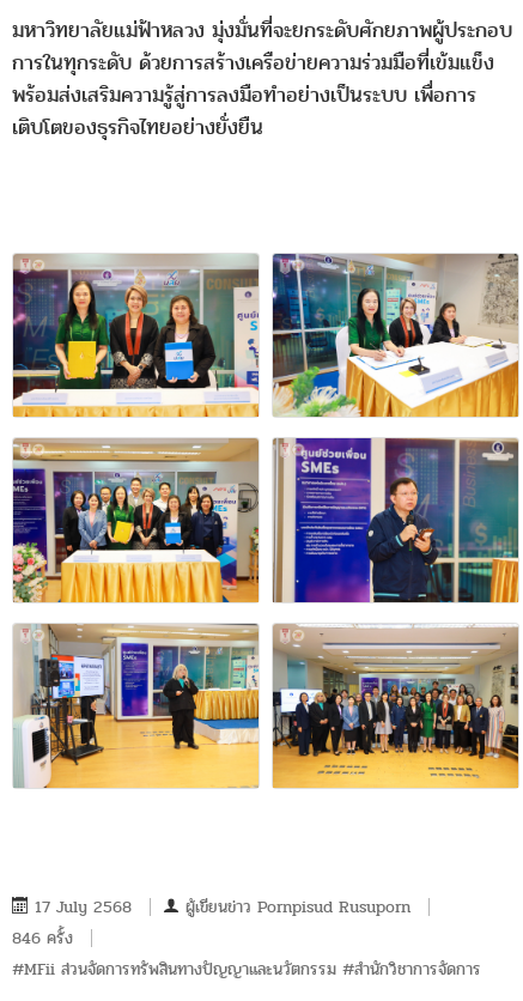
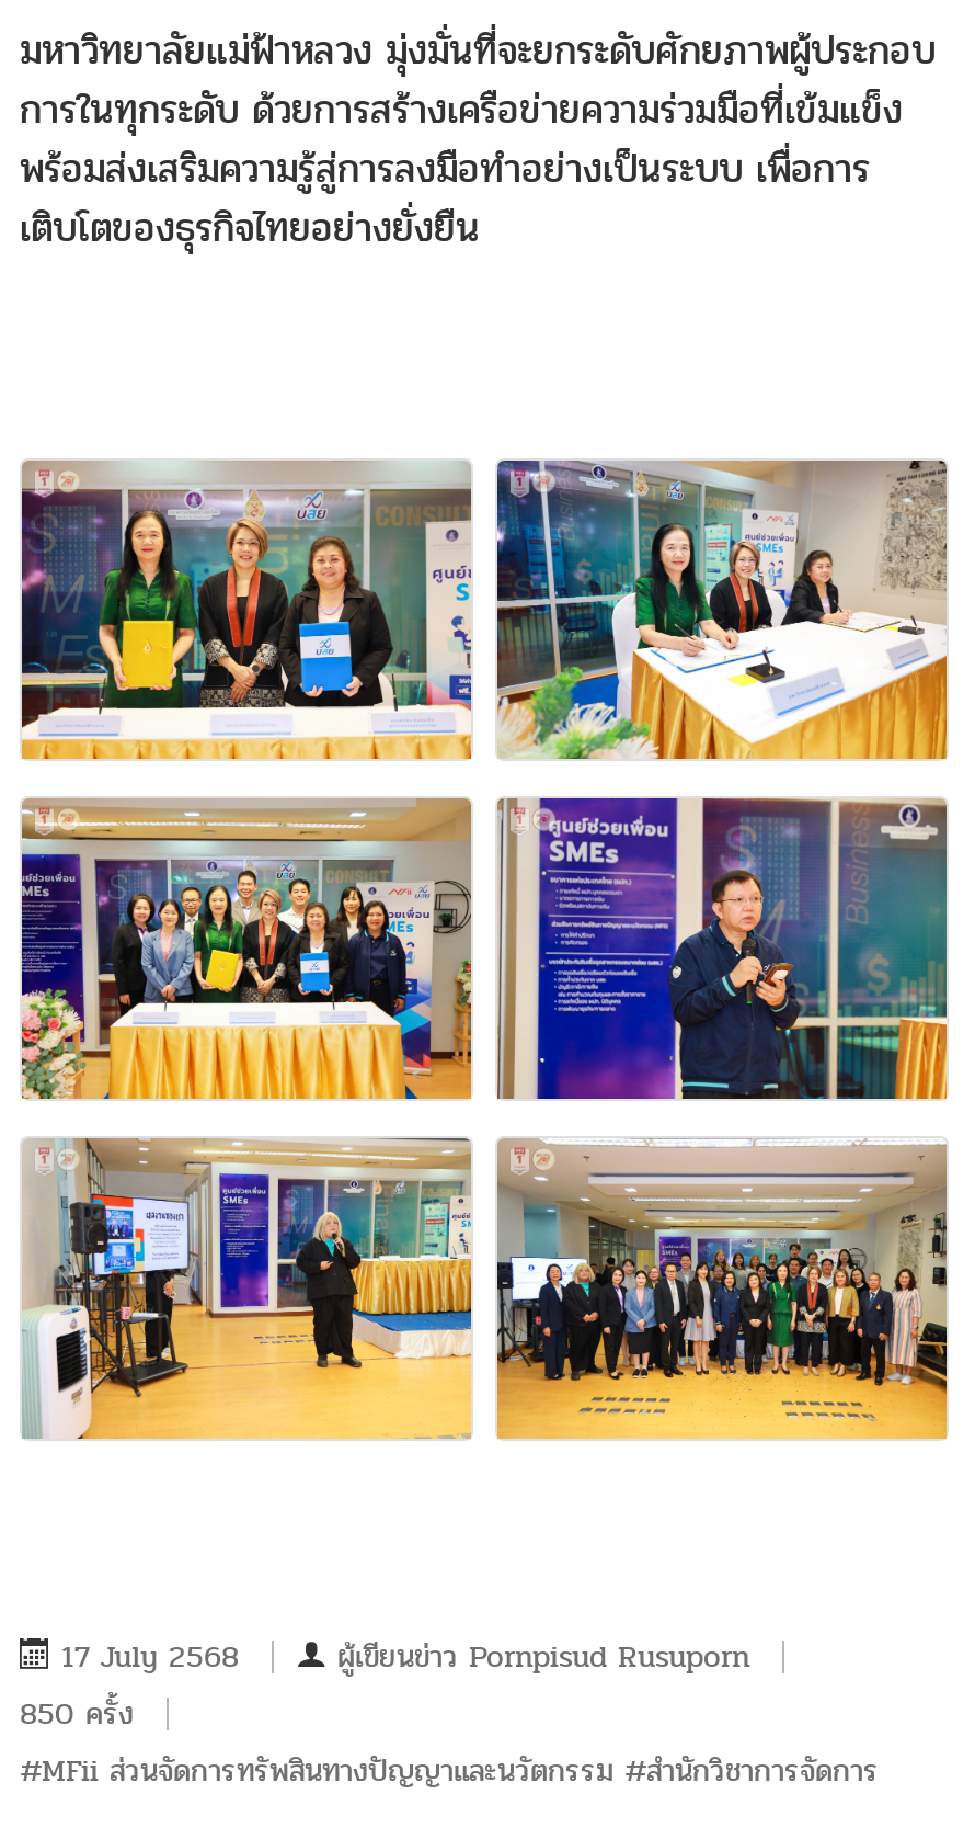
- 846 ครั้ง
+ 850 ครั้ง
